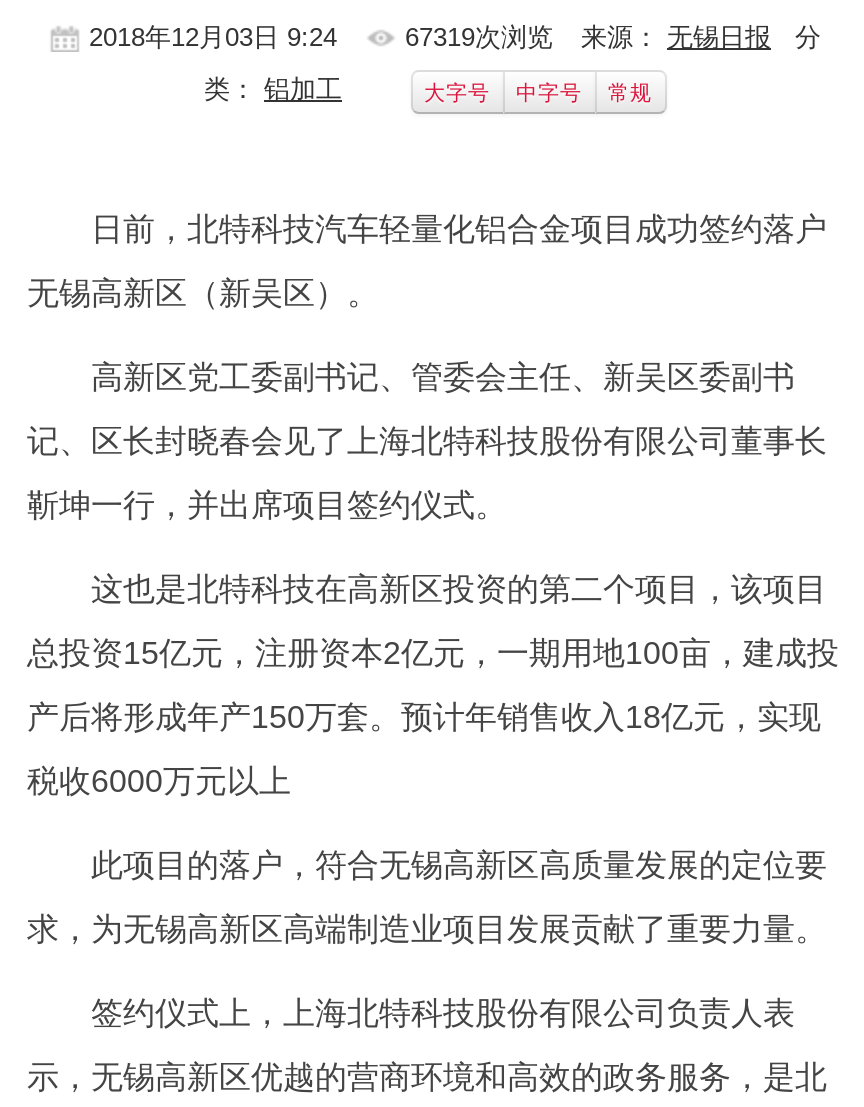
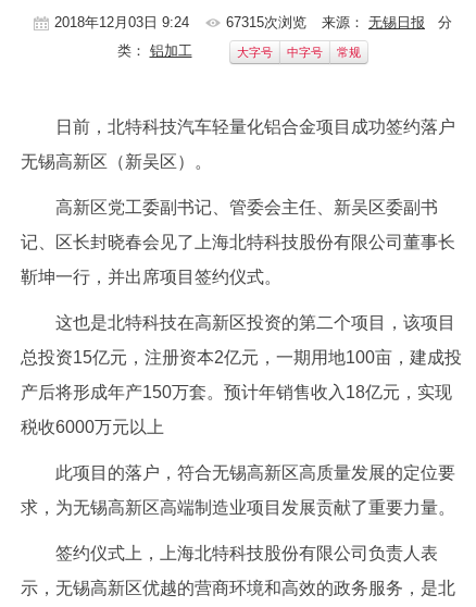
- 67319次浏览
+ 67315次浏览
